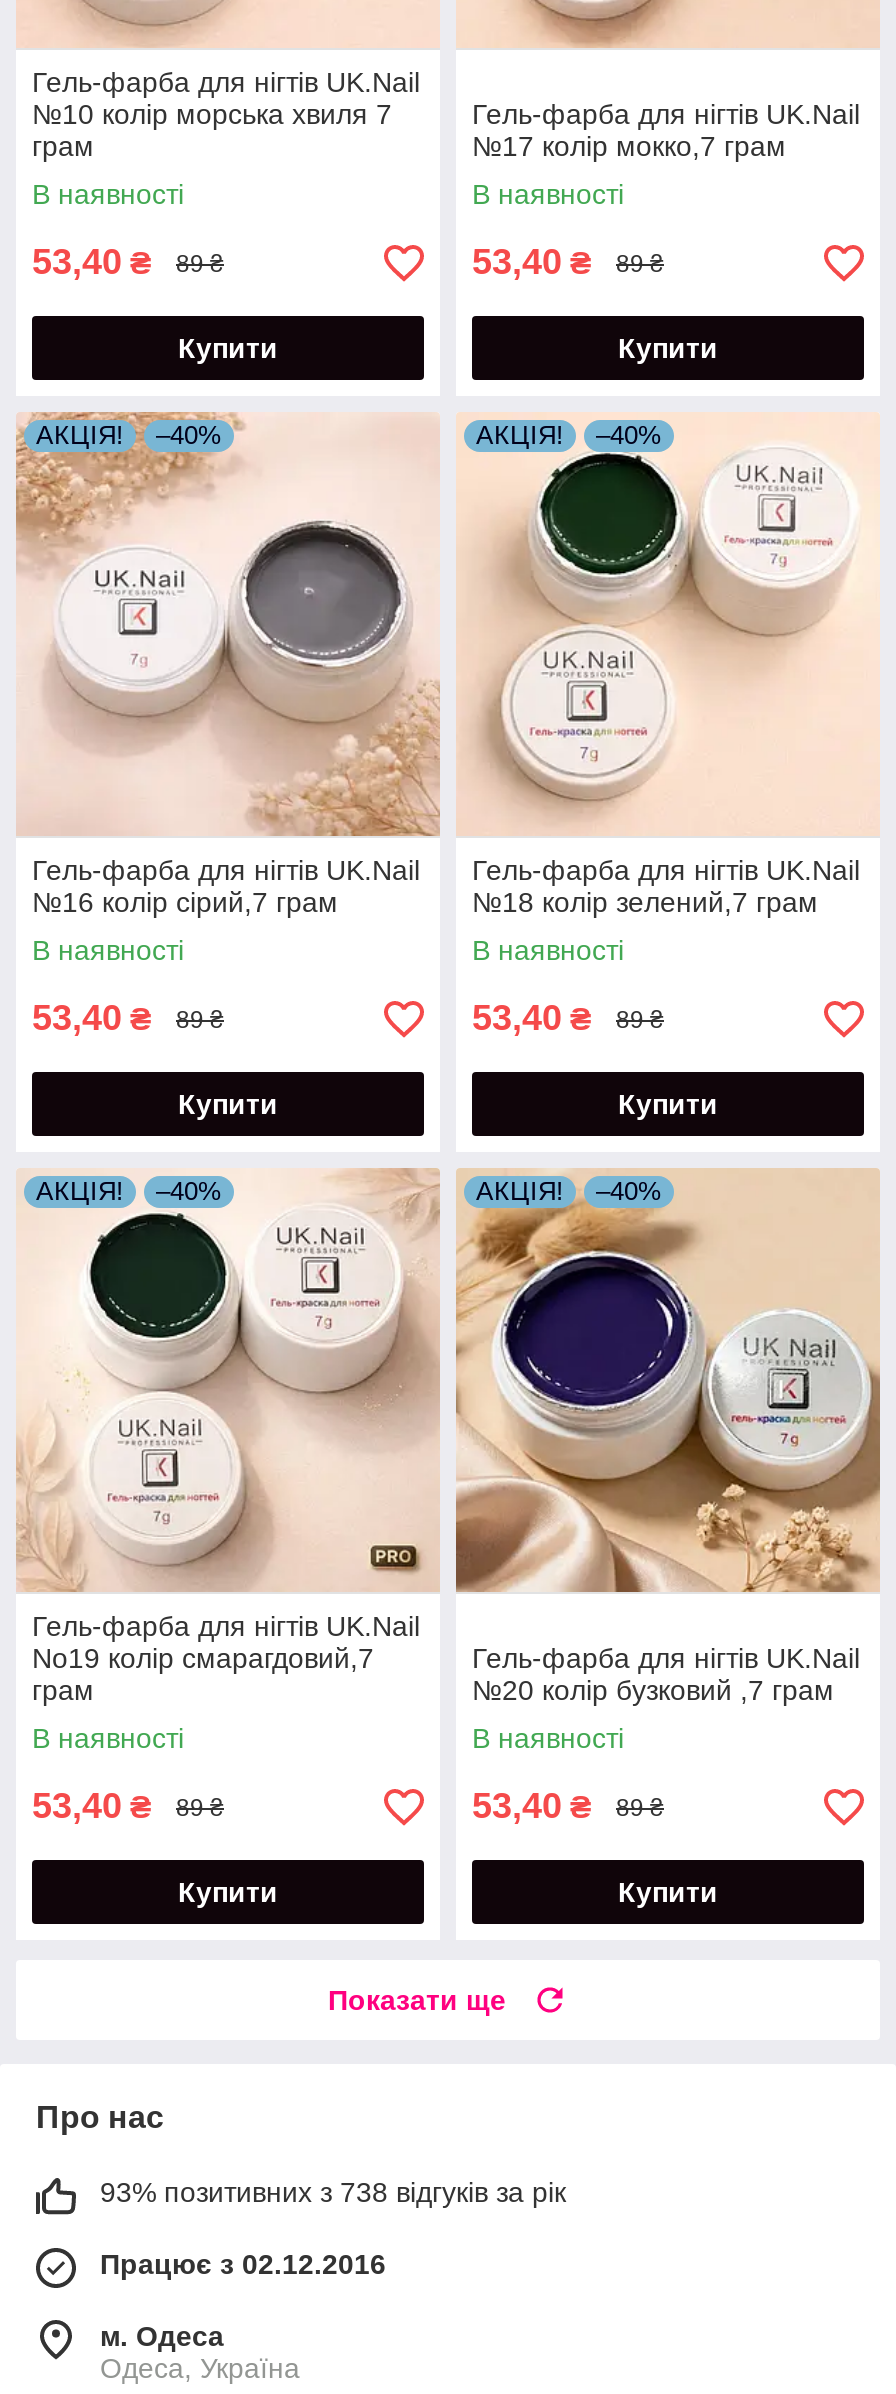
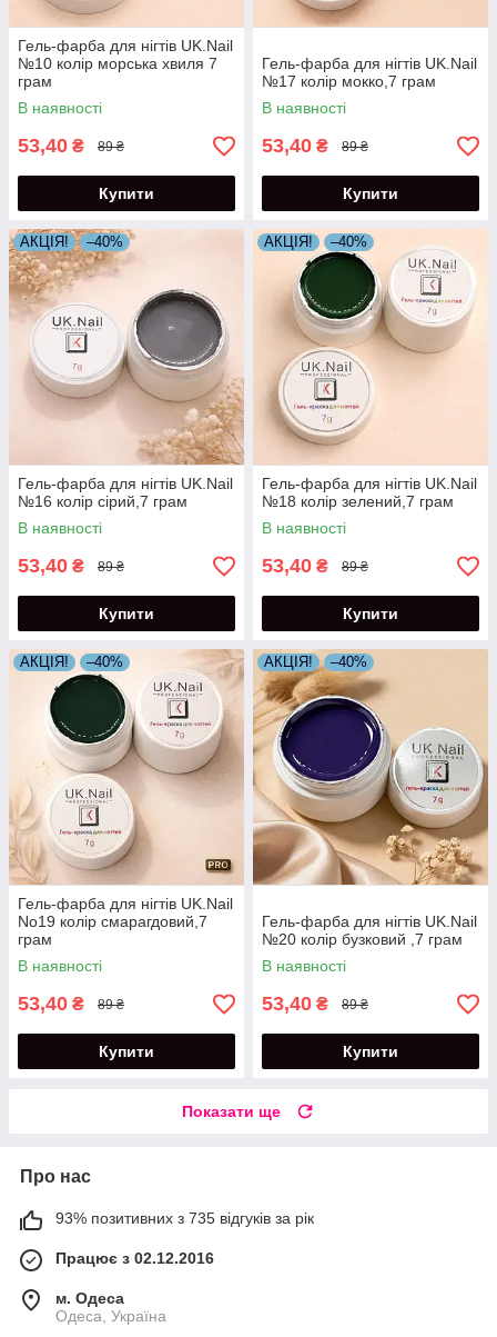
- 93% позитивних з 738 відгуків за рік
+ 93% позитивних з 735 відгуків за рік
